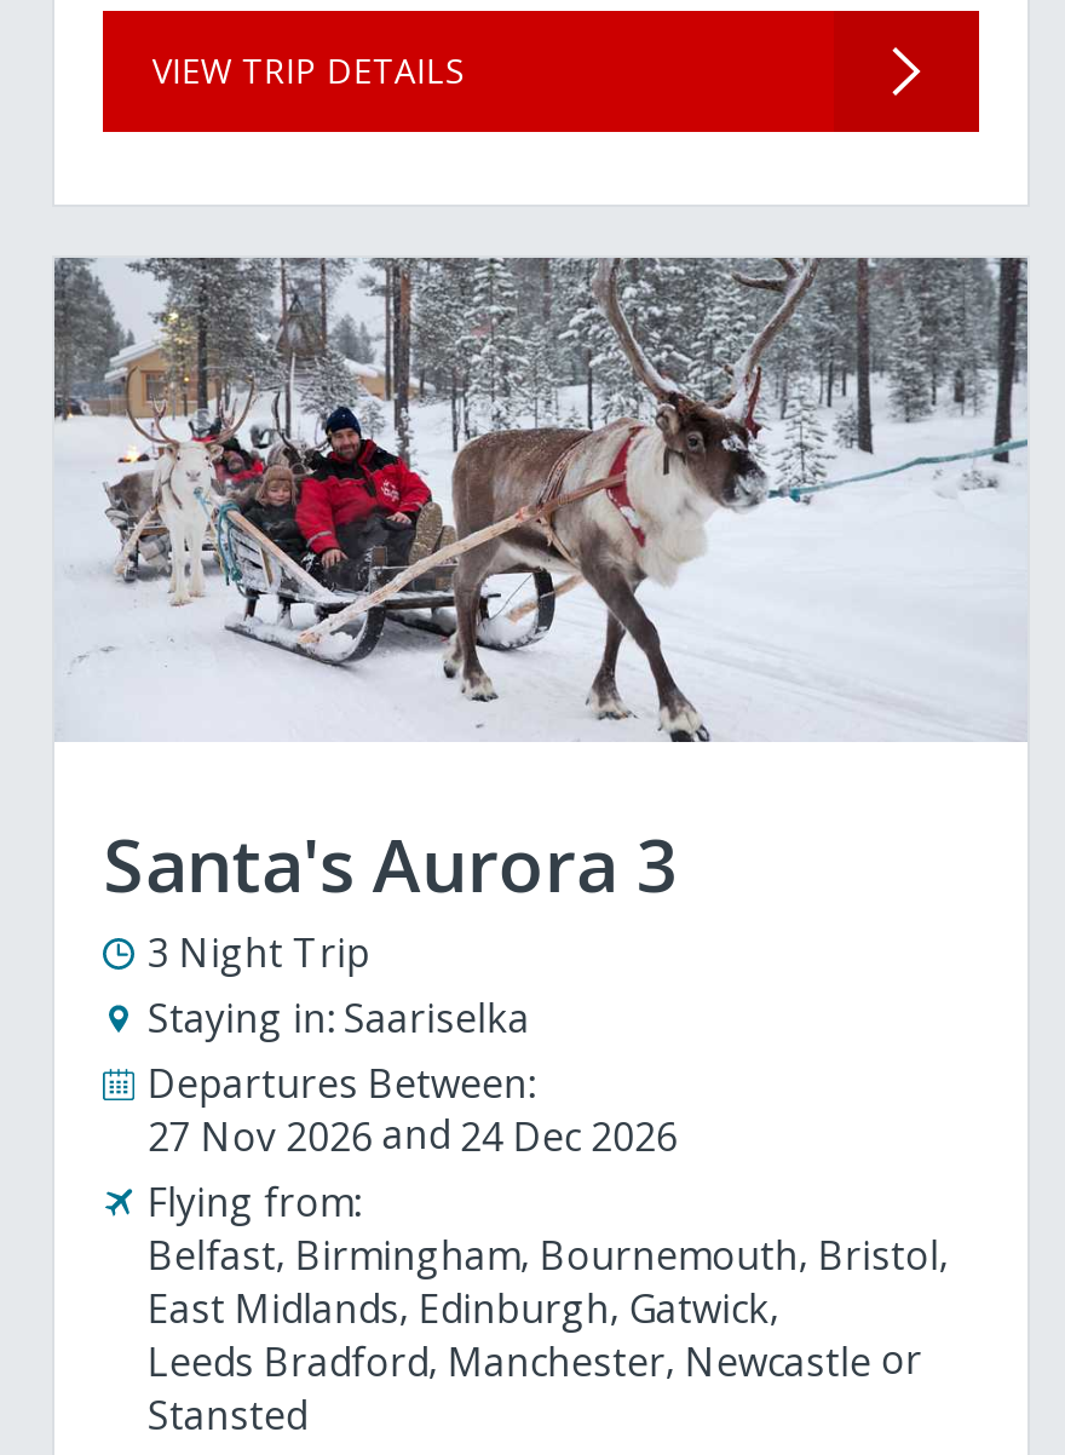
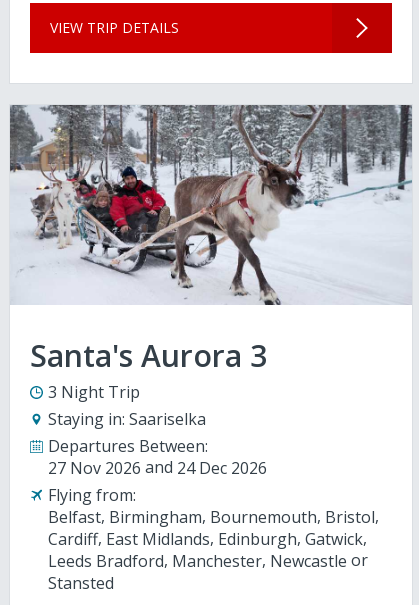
- East Midlands Edinburgh Gatwick
+ Cardiff East Midlands Edinburgh Gatwick
